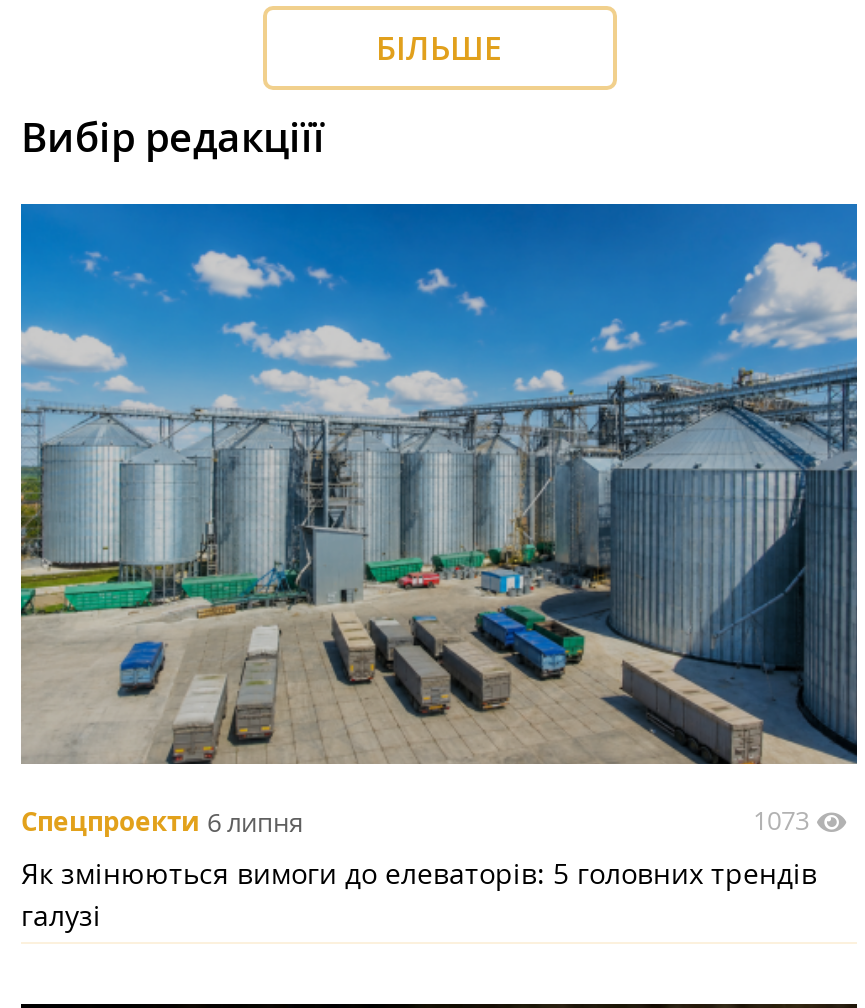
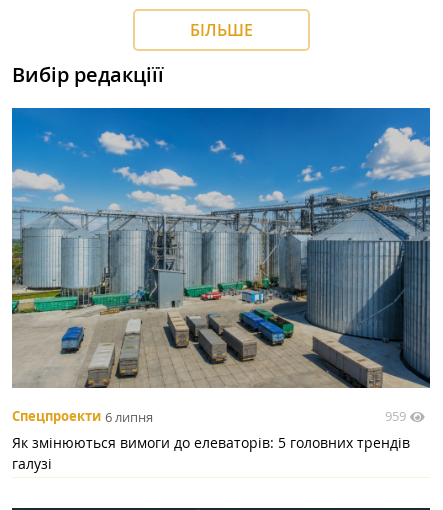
- 1073
+ 959
